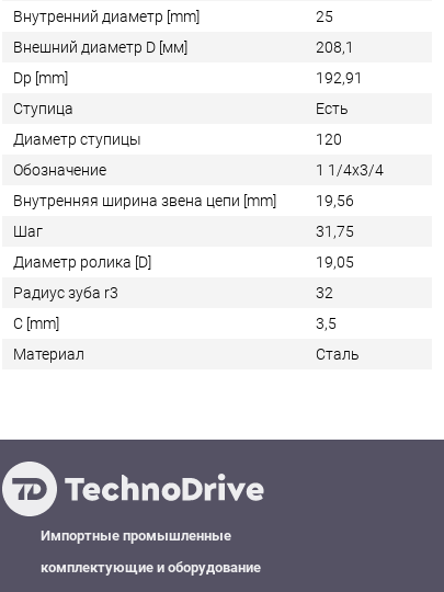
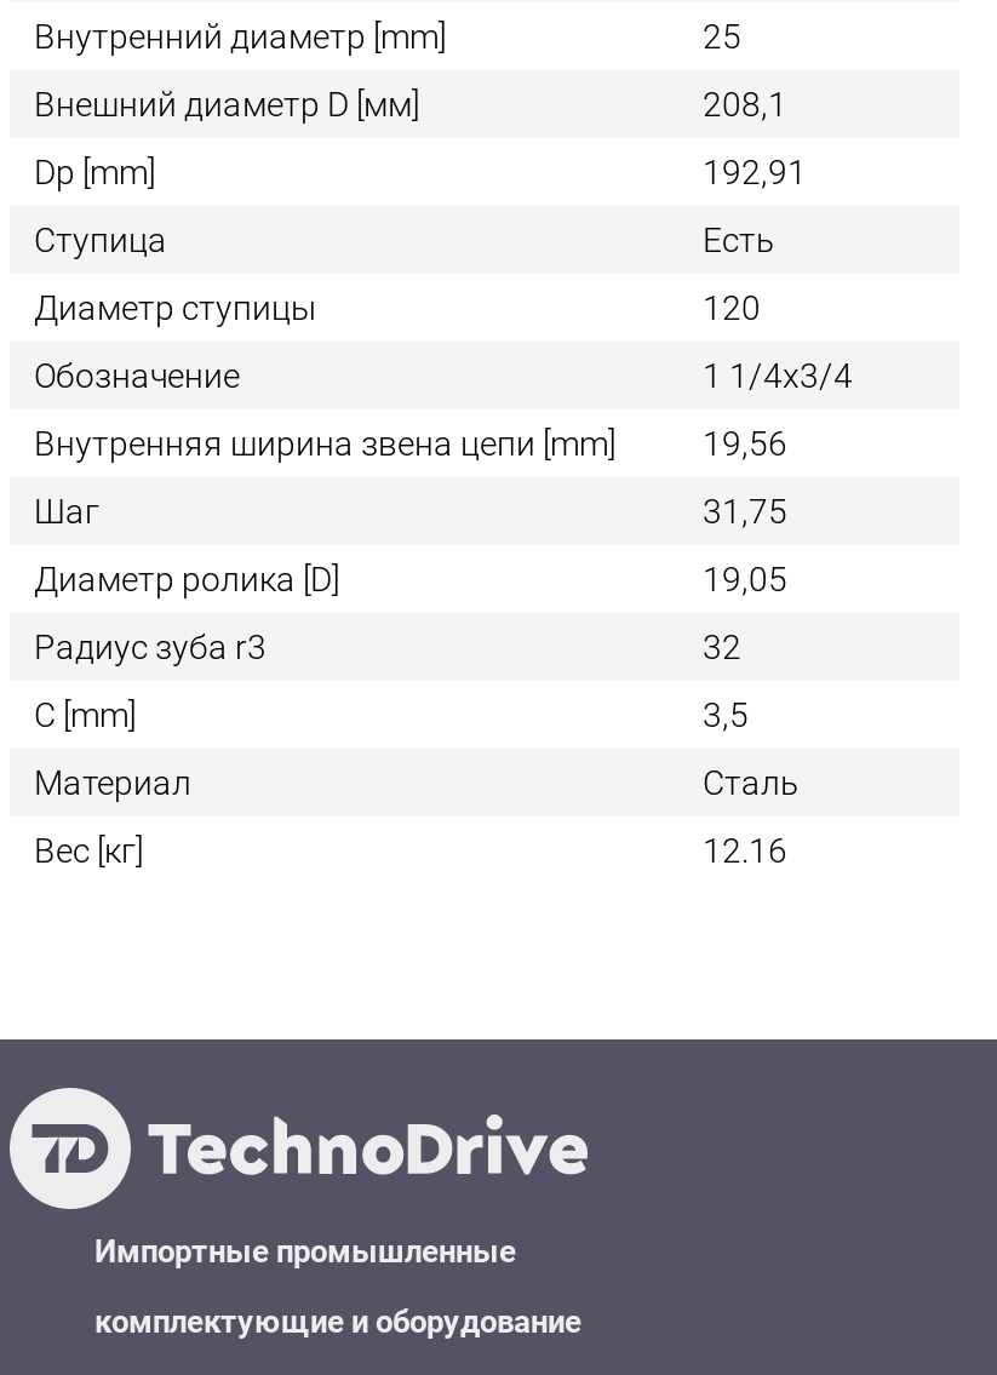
+ Вес [кг]
+ 12.16
